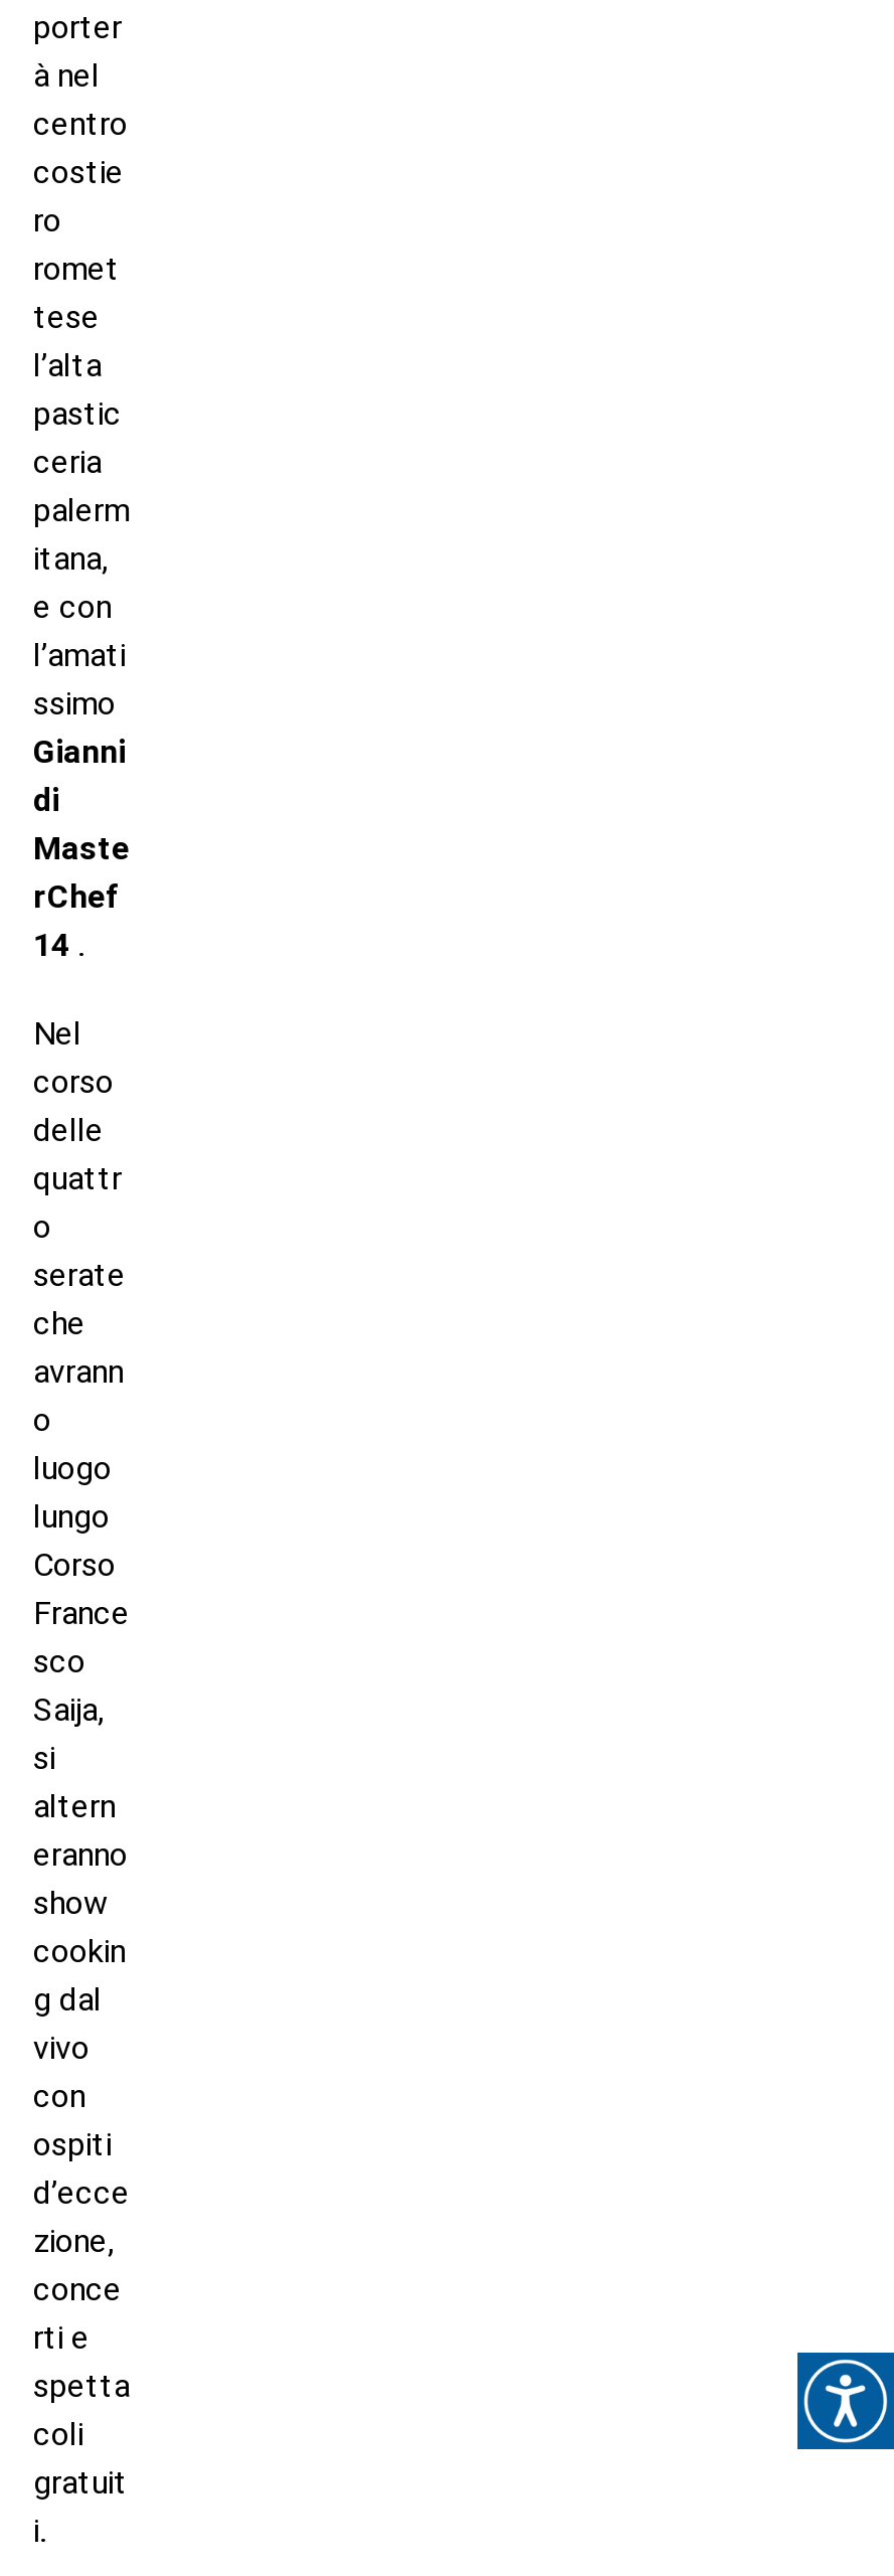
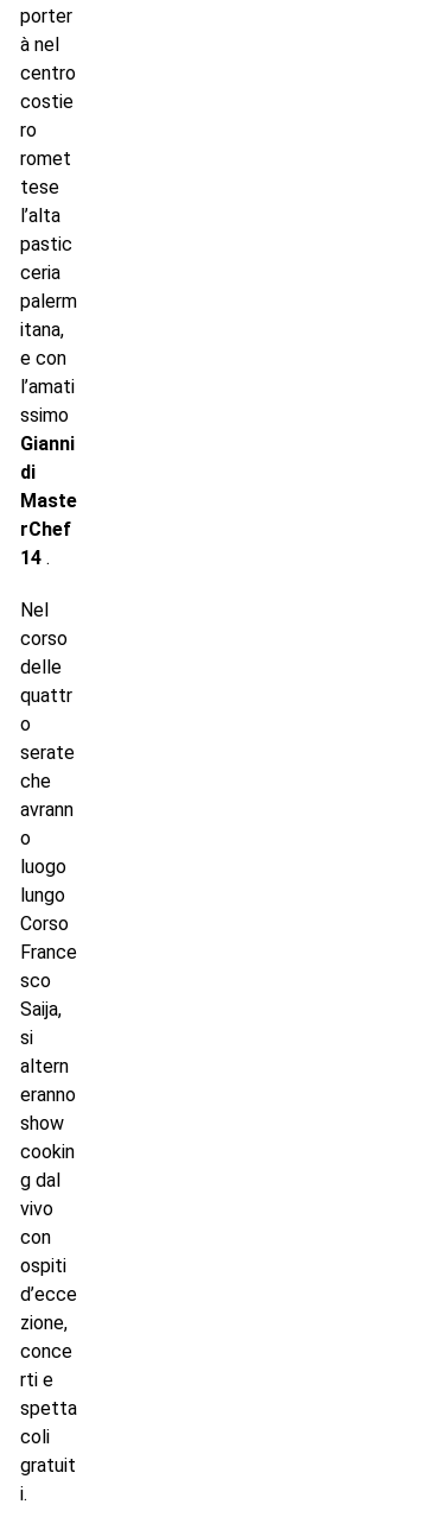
- [image]
